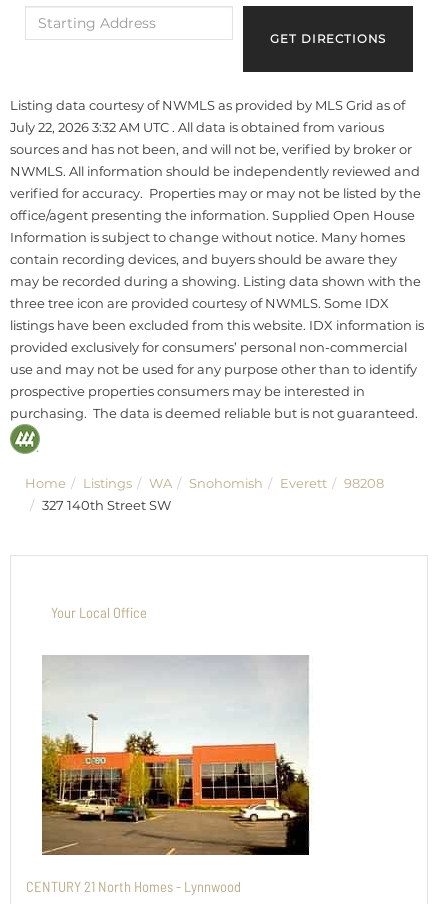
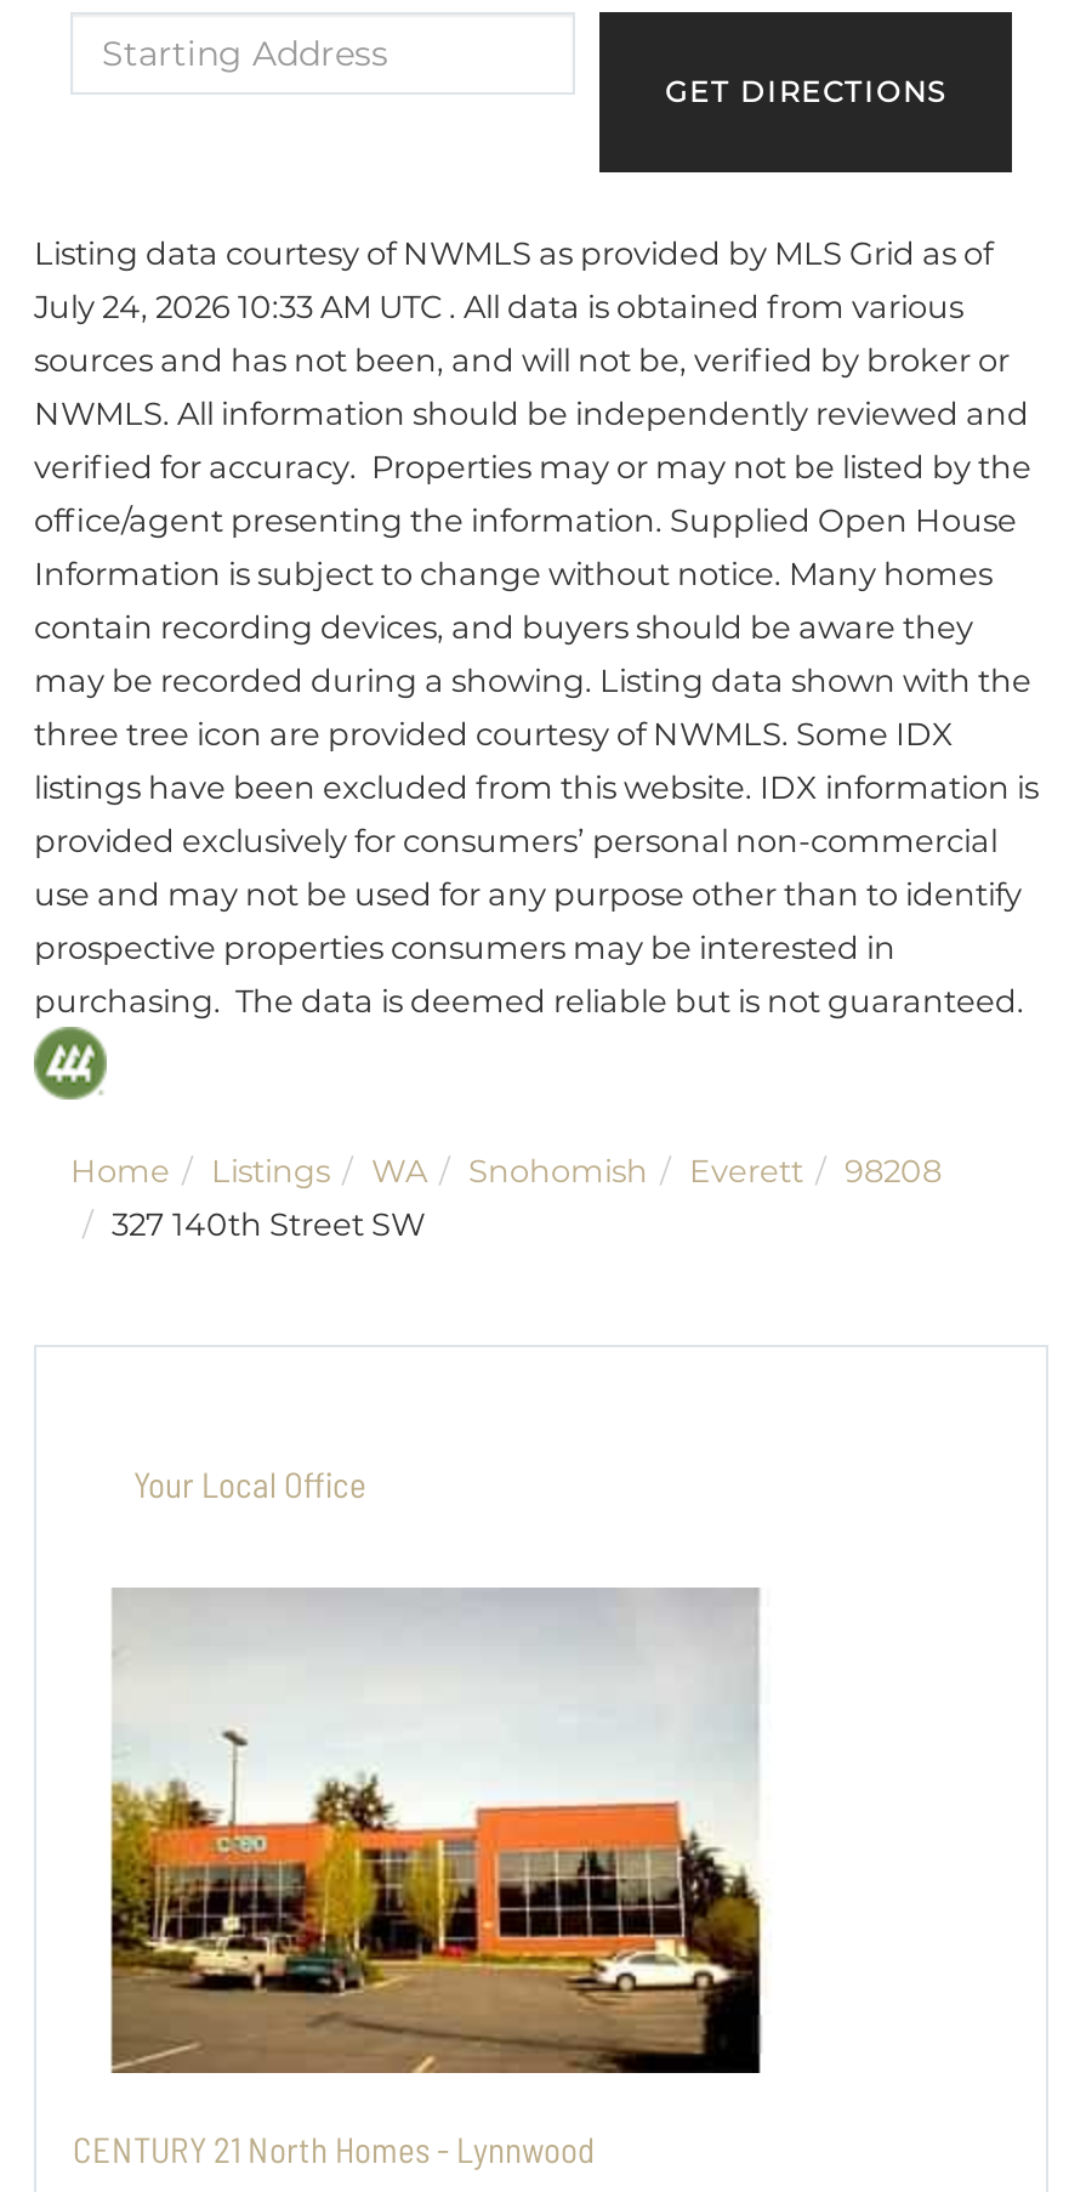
- July 22, 2026 3:32 AM UTC . All data is obtained from various
+ July 24, 2026 10:33 AM UTC . All data is obtained from various
